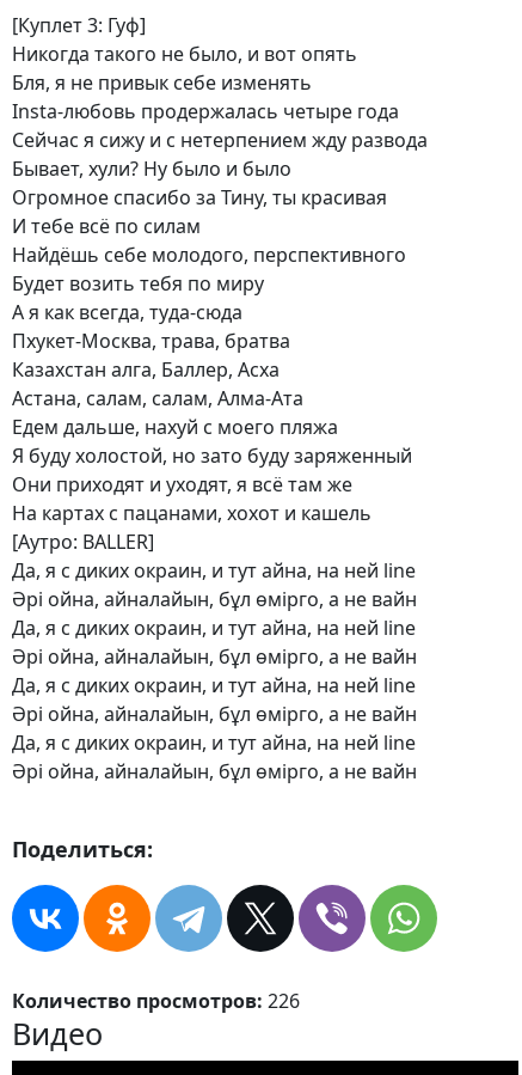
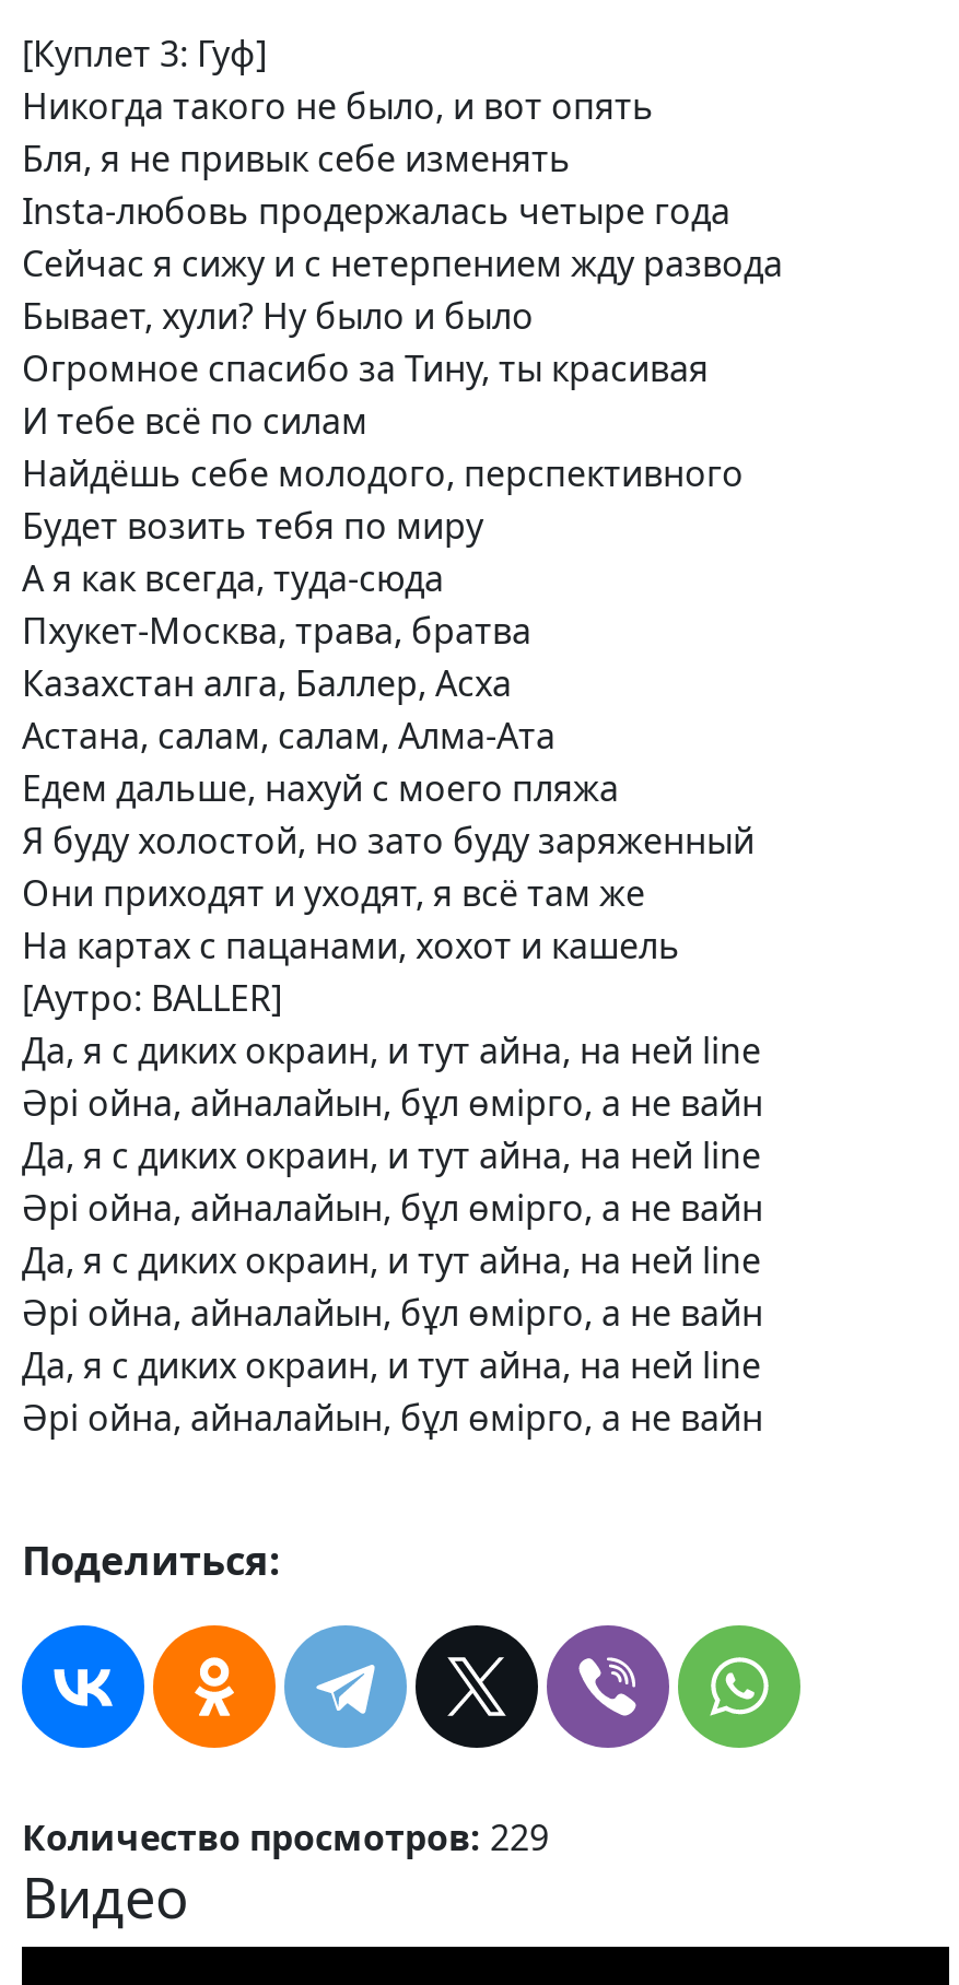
- Количество просмотров: 226
+ Количество просмотров: 229
